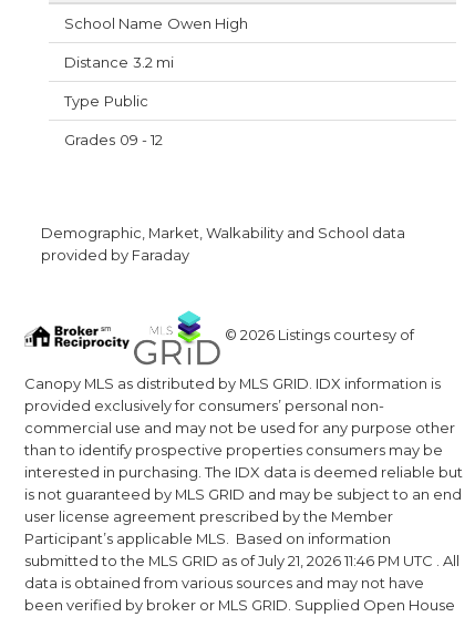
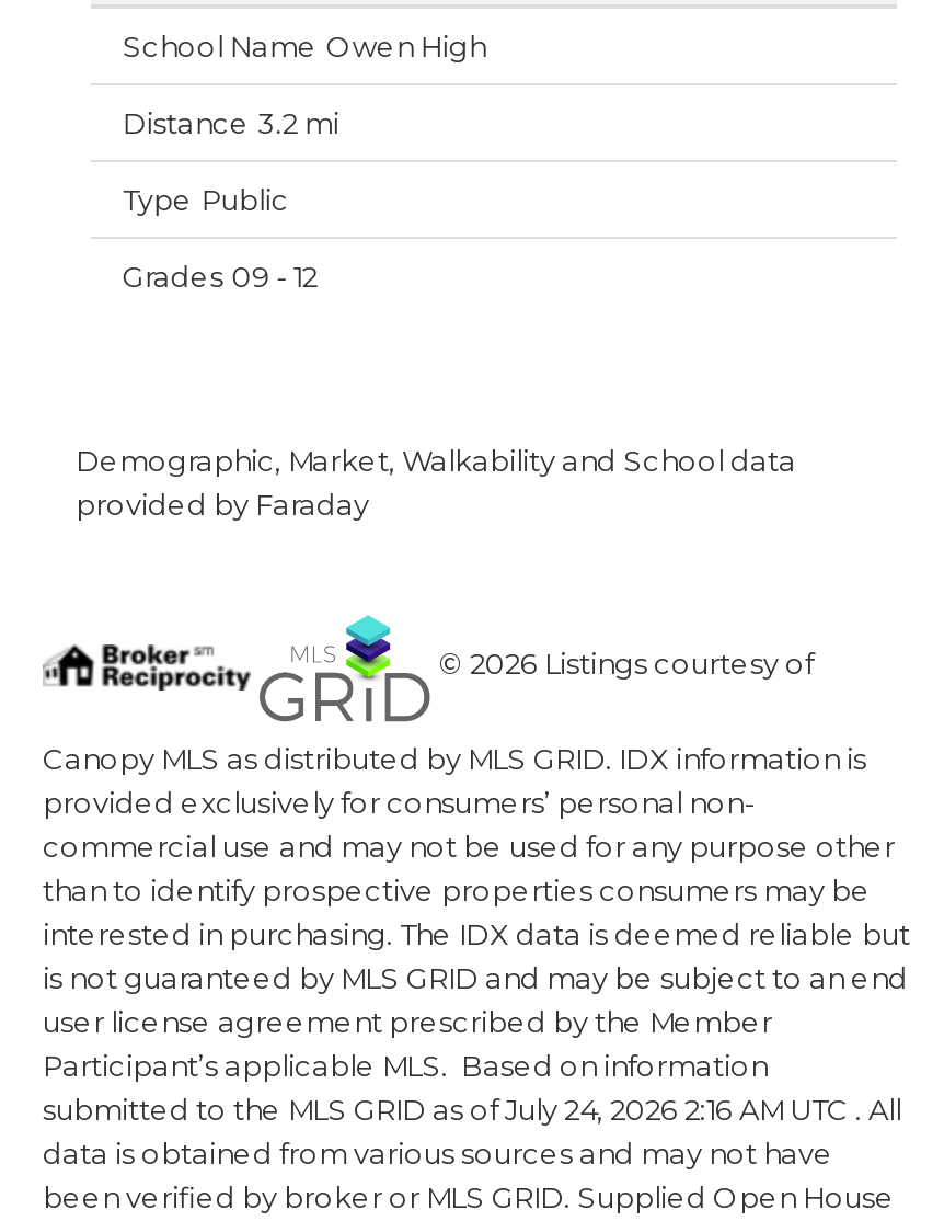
- submitted to the MLS GRID as of July 21, 2026 11:46 PM UTC . All
+ submitted to the MLS GRID as of July 24, 2026 2:16 AM UTC . All
